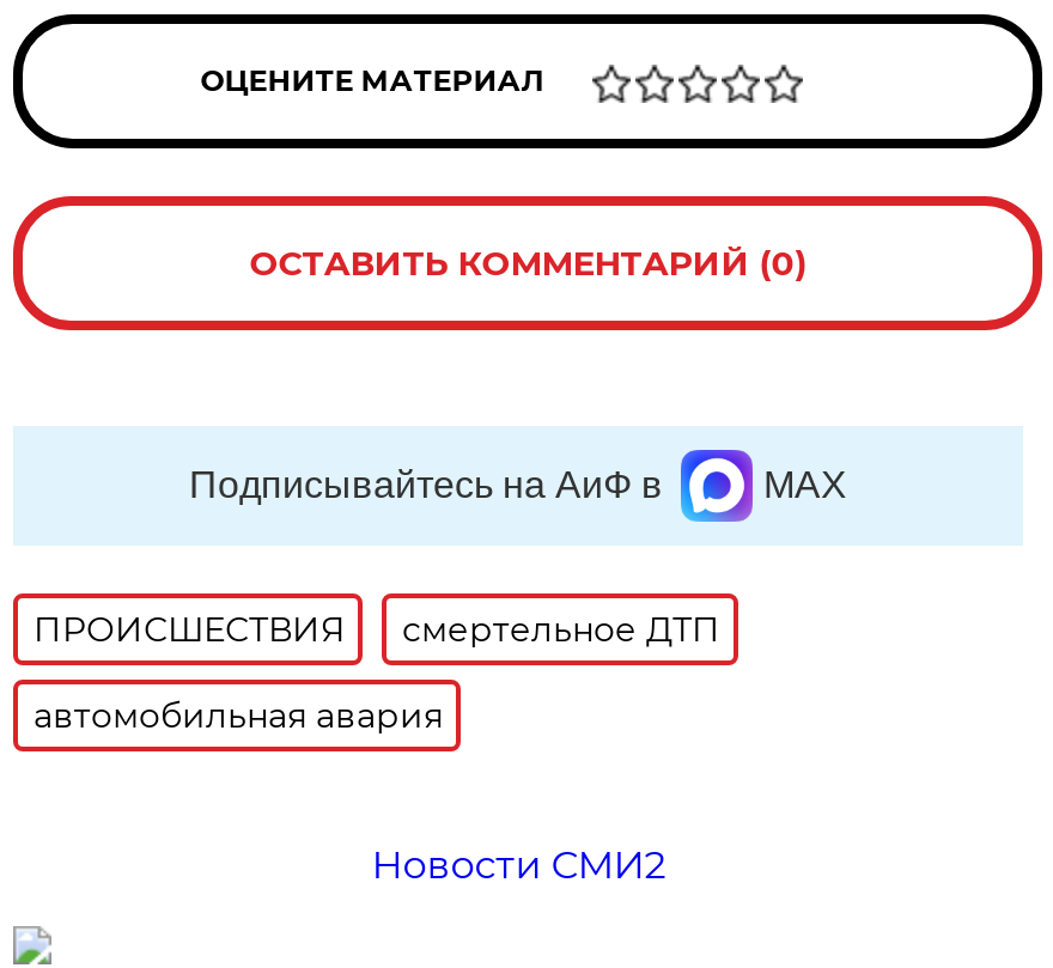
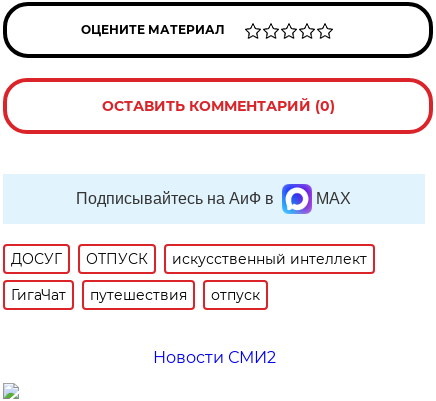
- ПРОИСШЕСТВИЯ
- смертельное ДТП
+ ДОСУГ
+ ОТПУСК
+ искусственный интеллект

- автомобильная авария
+ ГигаЧат
+ путешествия
+ отпуск
